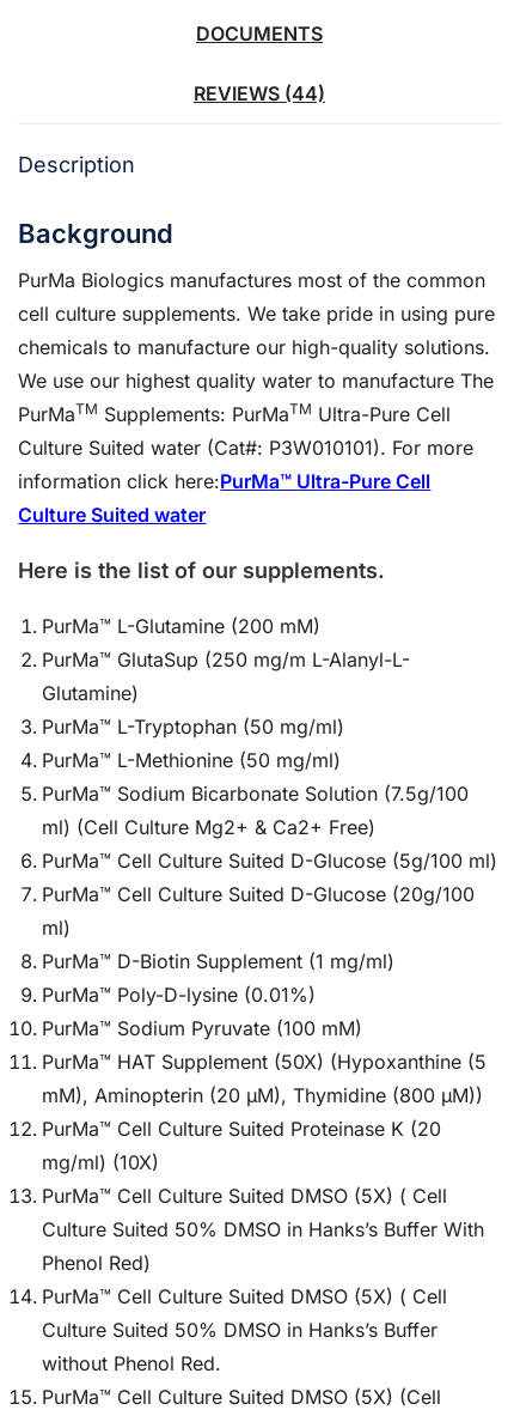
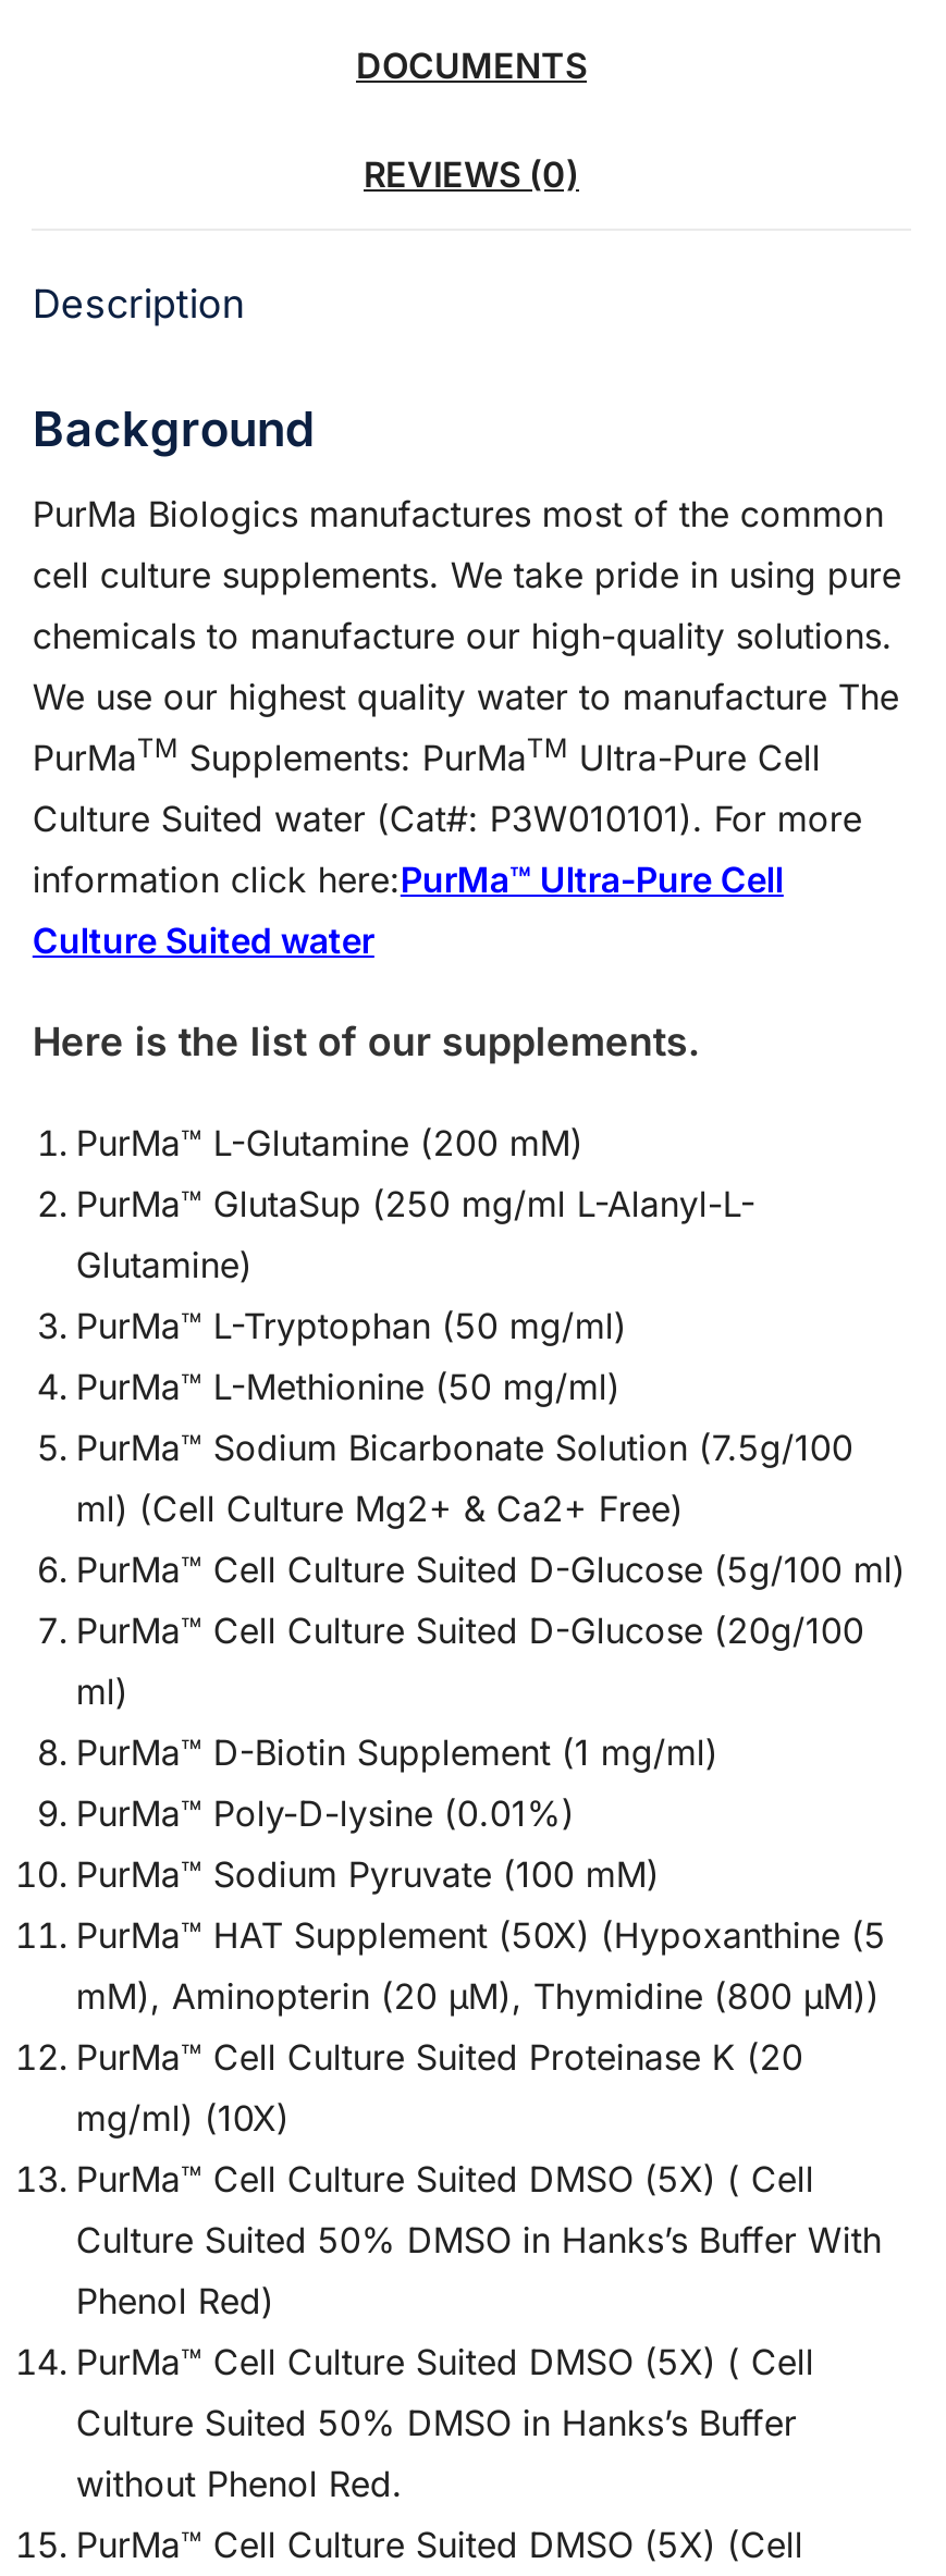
- REVIEWS (44)
+ REVIEWS (0)

- PurMa™ GlutaSup (250 mg/m L-Alanyl-L-
+ PurMa™ GlutaSup (250 mg/ml L-Alanyl-L-
